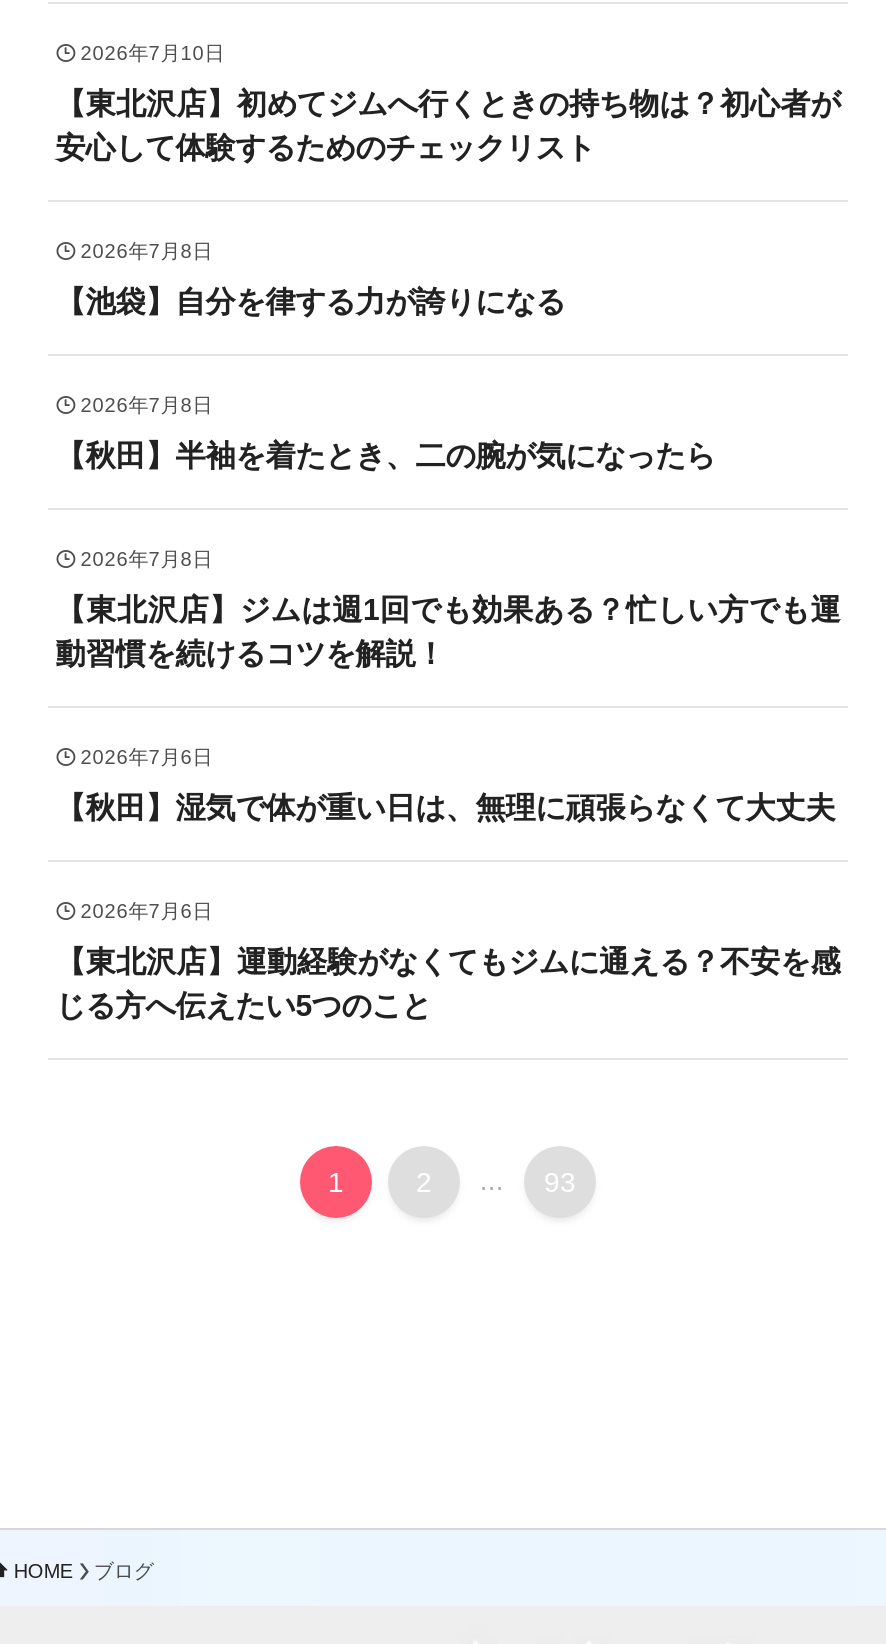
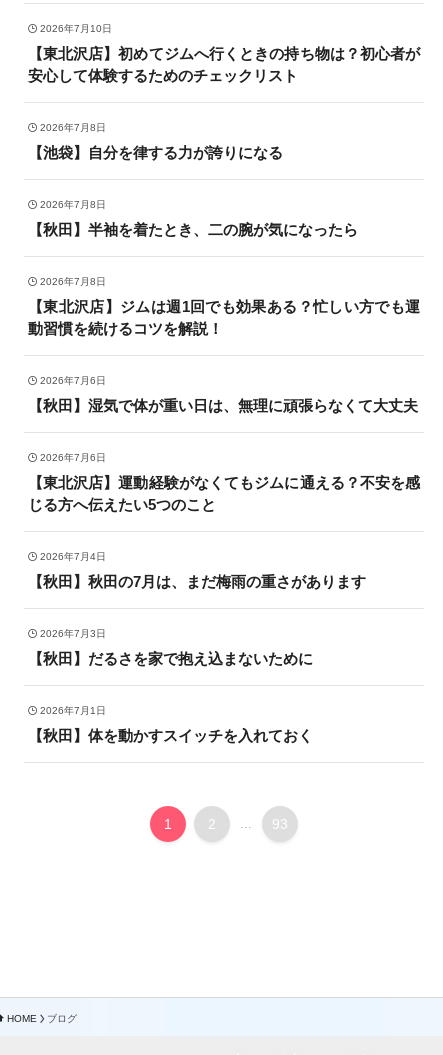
+ 2026年7月4日
+ 【秋田】秋田の7月は、まだ梅雨の重さがあります
+ 2026年7月3日
+ 【秋田】だるさを家で抱え込まないために
+ 2026年7月1日
+ 【秋田】体を動かすスイッチを入れておく
